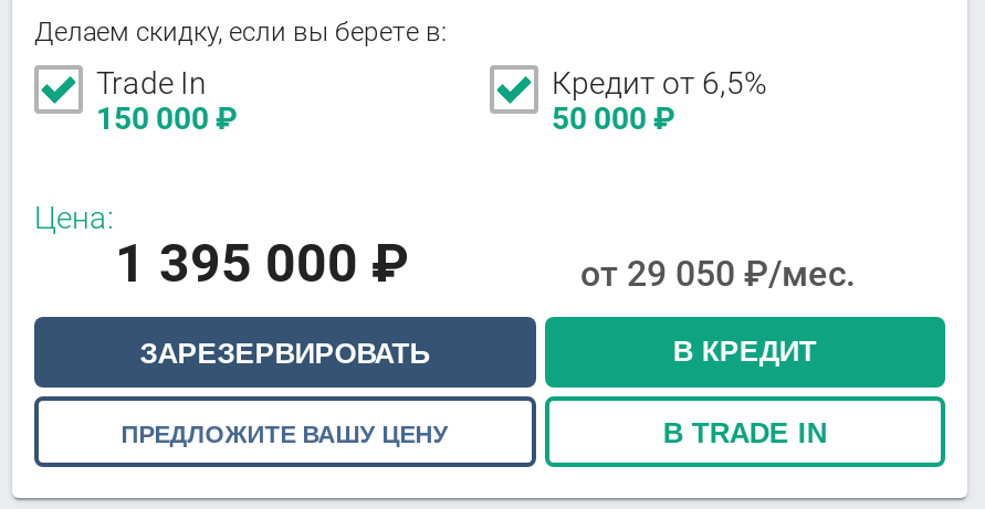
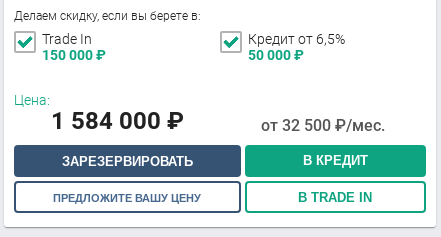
- 1 395 000 ₽
+ 1 584 000 ₽

- от 29 050 ₽/мес.
+ от 32 500 ₽/мес.
